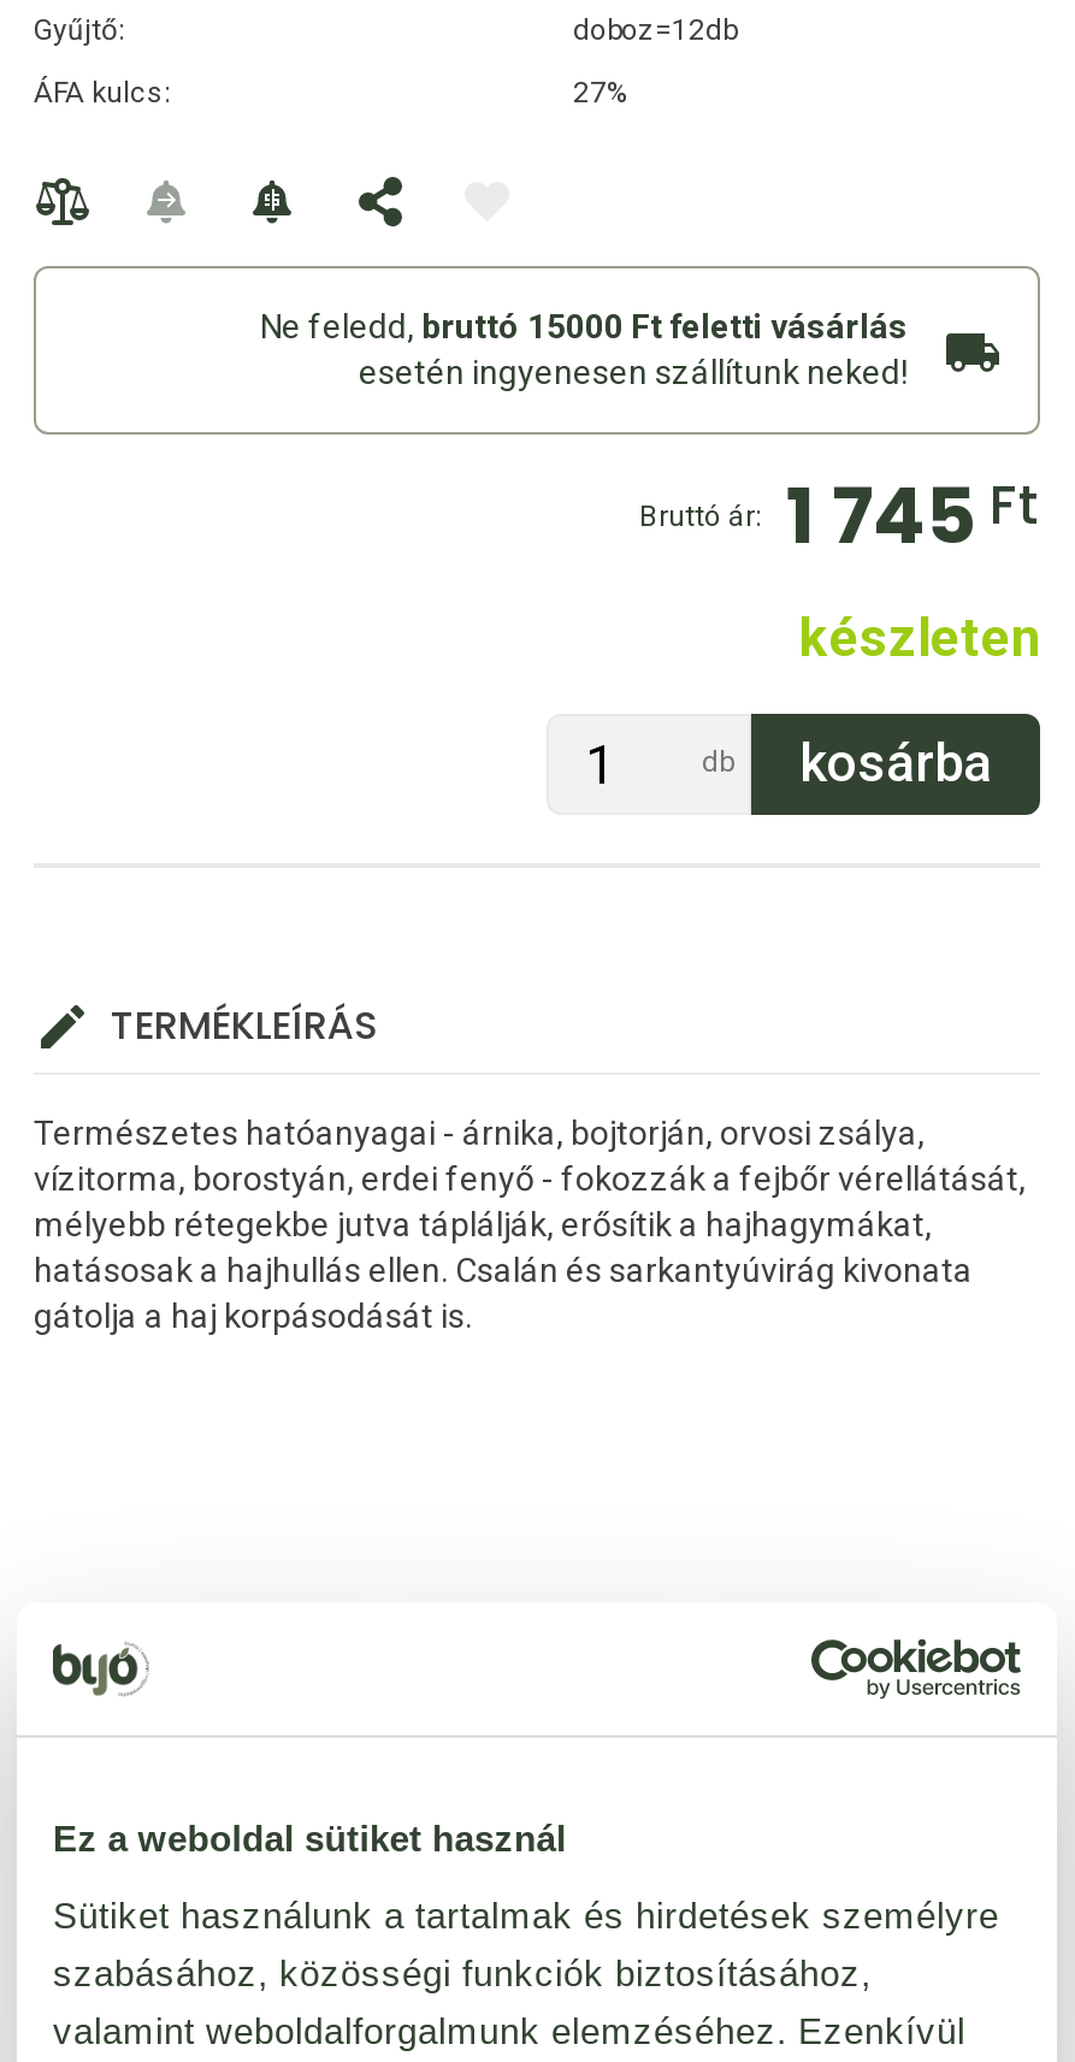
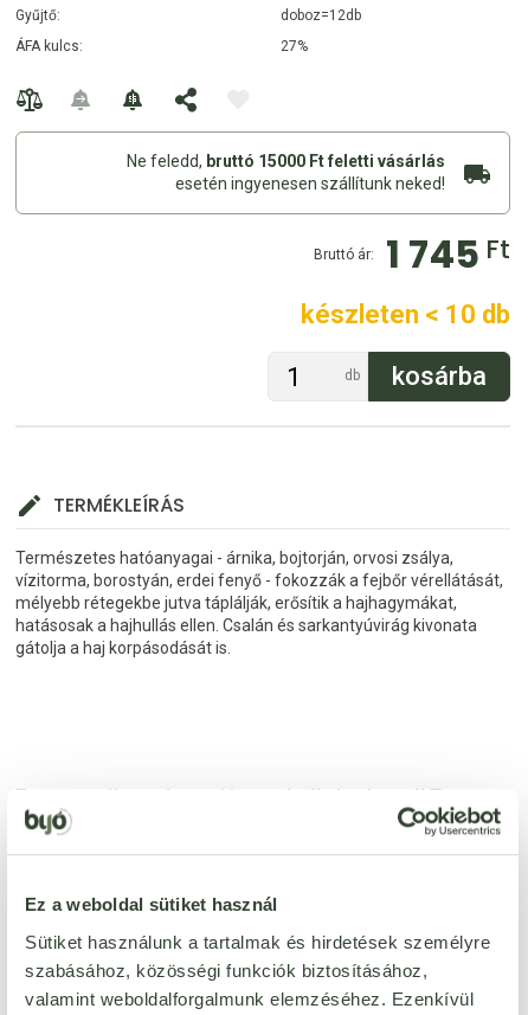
- készleten
+ készleten < 10 db
